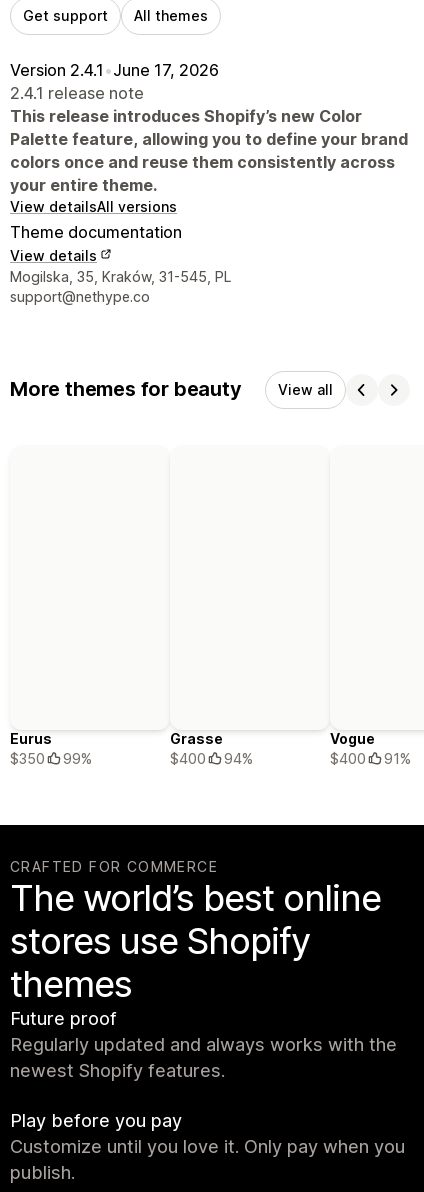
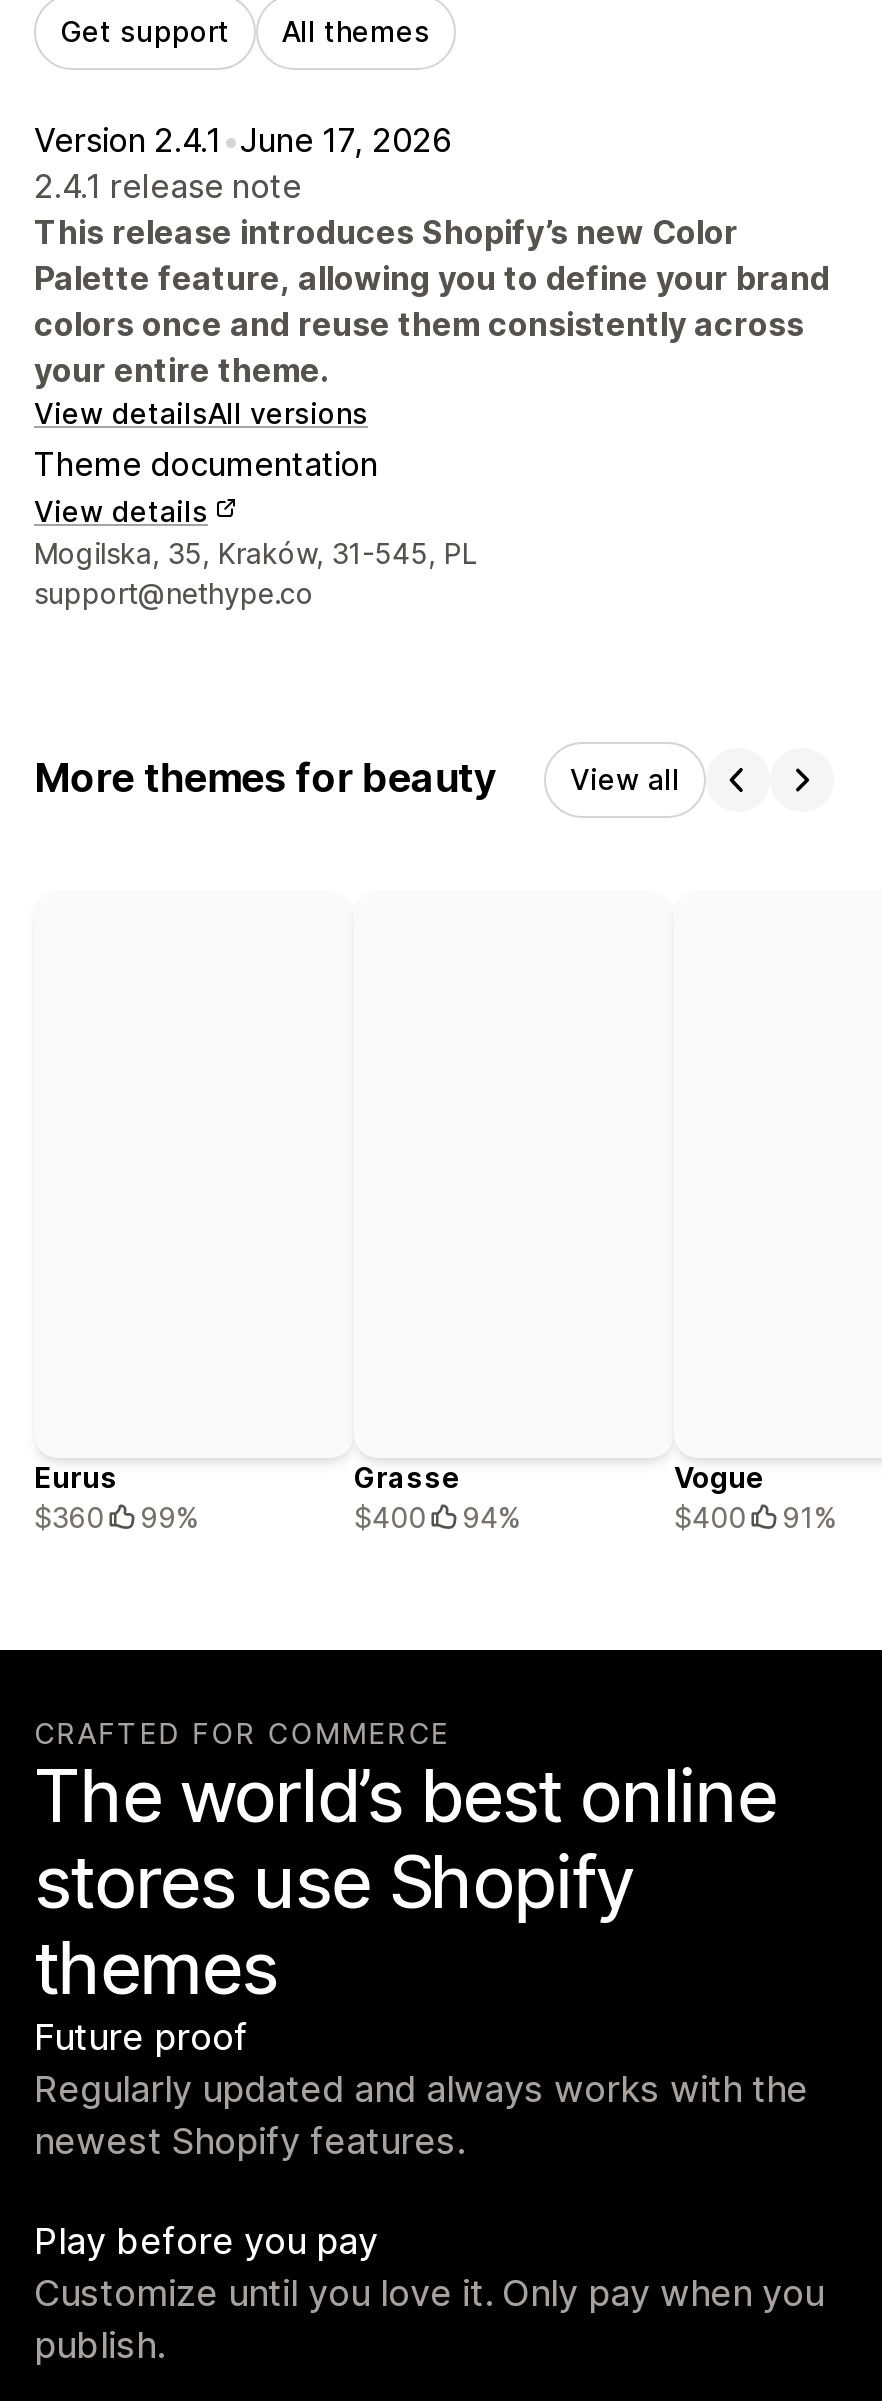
- $350 99%
+ $360 99%
